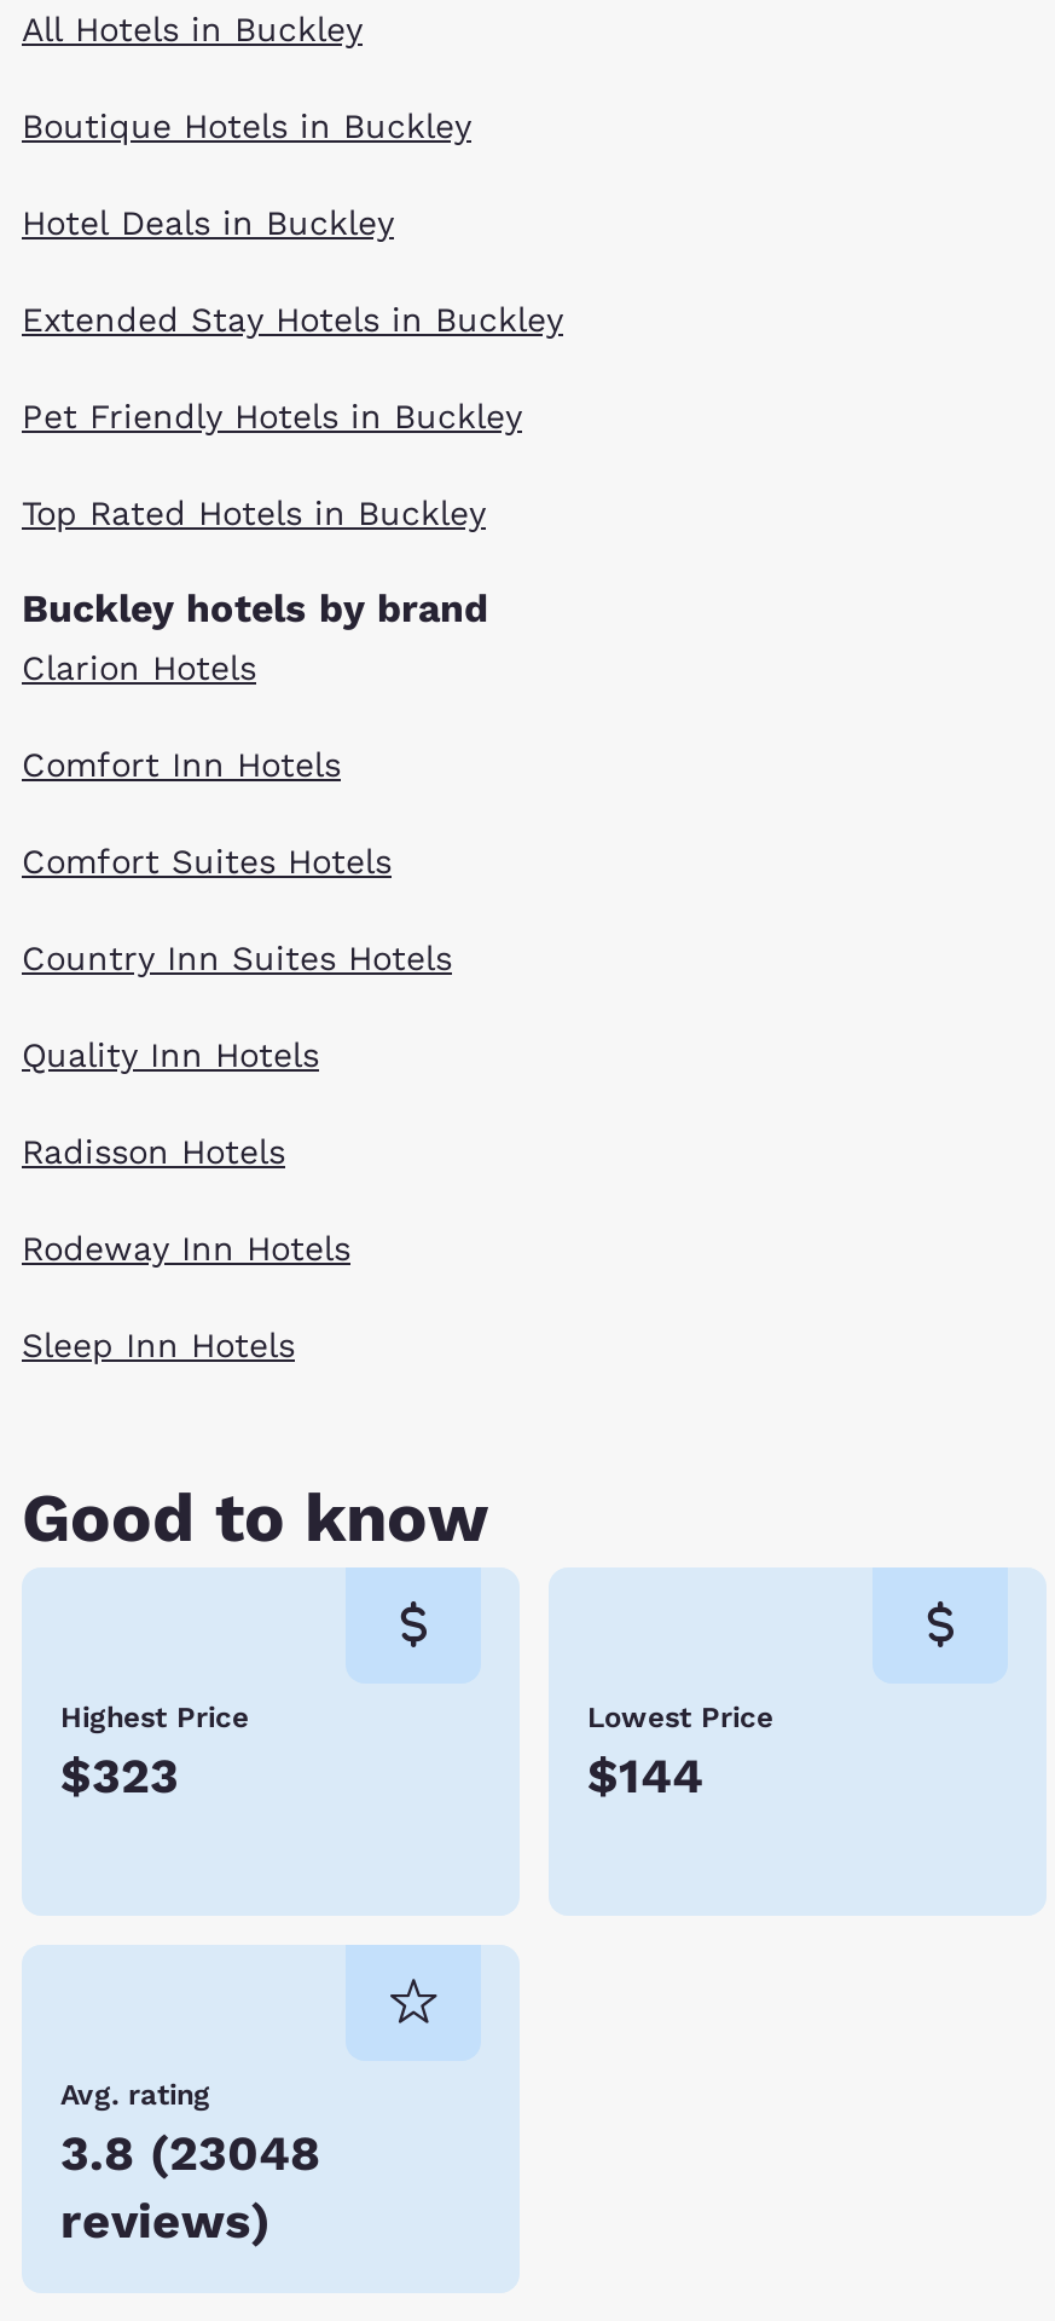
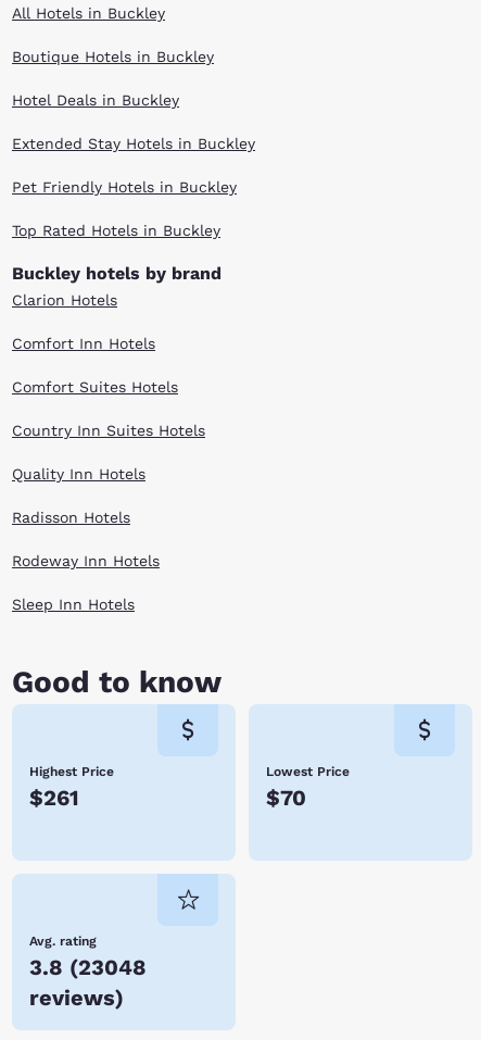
- $323
+ $261

- $144
+ $70
